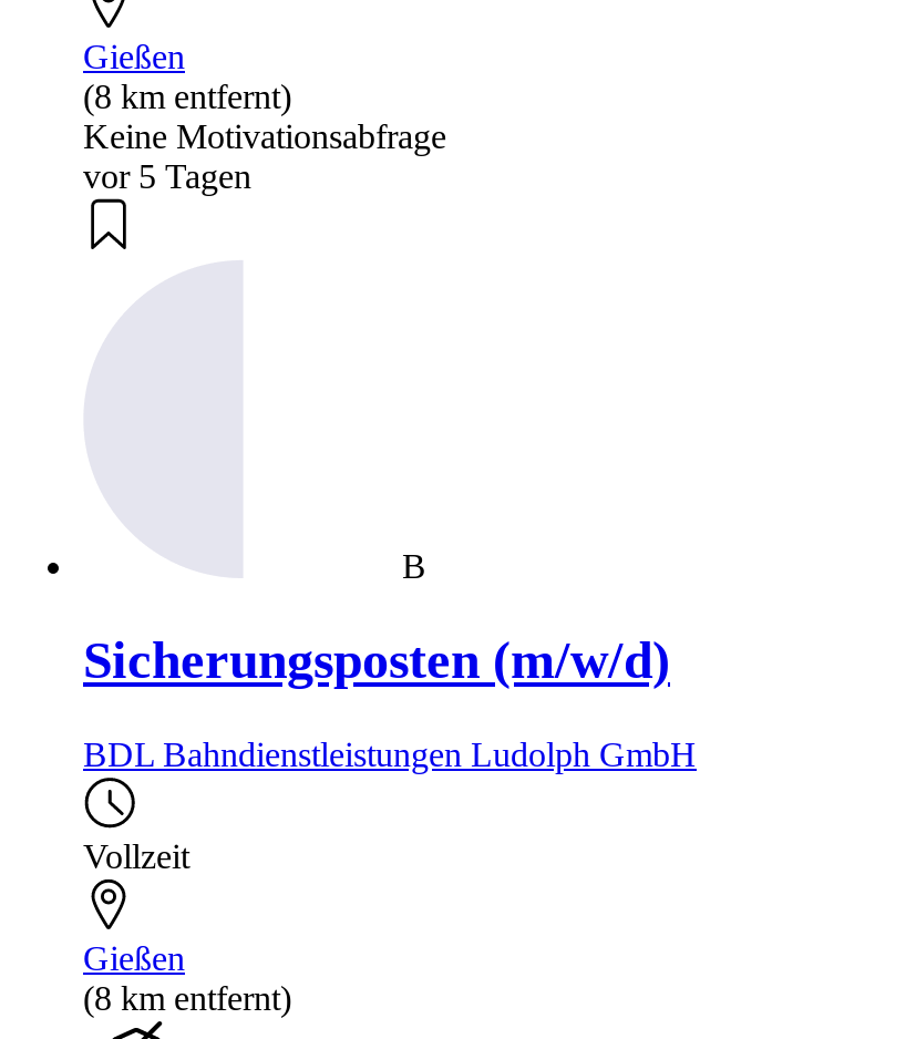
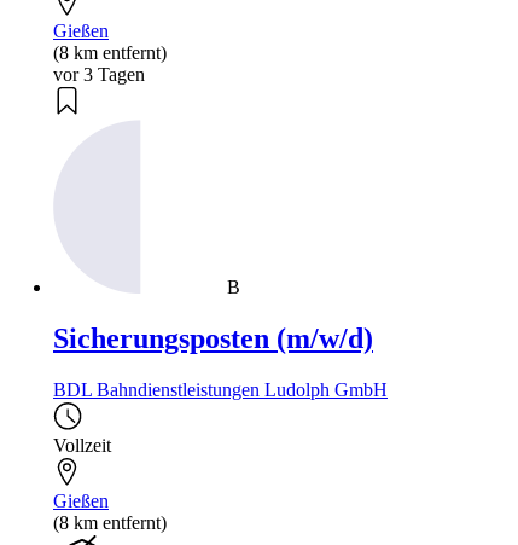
- Keine Motivationsabfrage
- vor 5 Tagen
+ vor 3 Tagen
